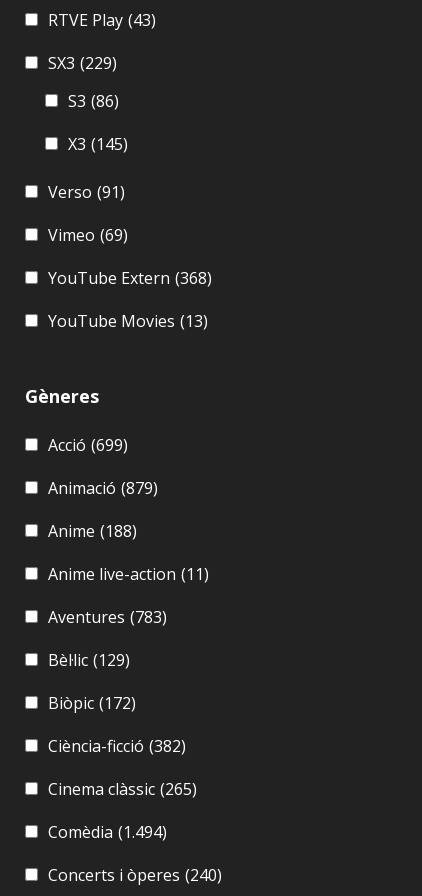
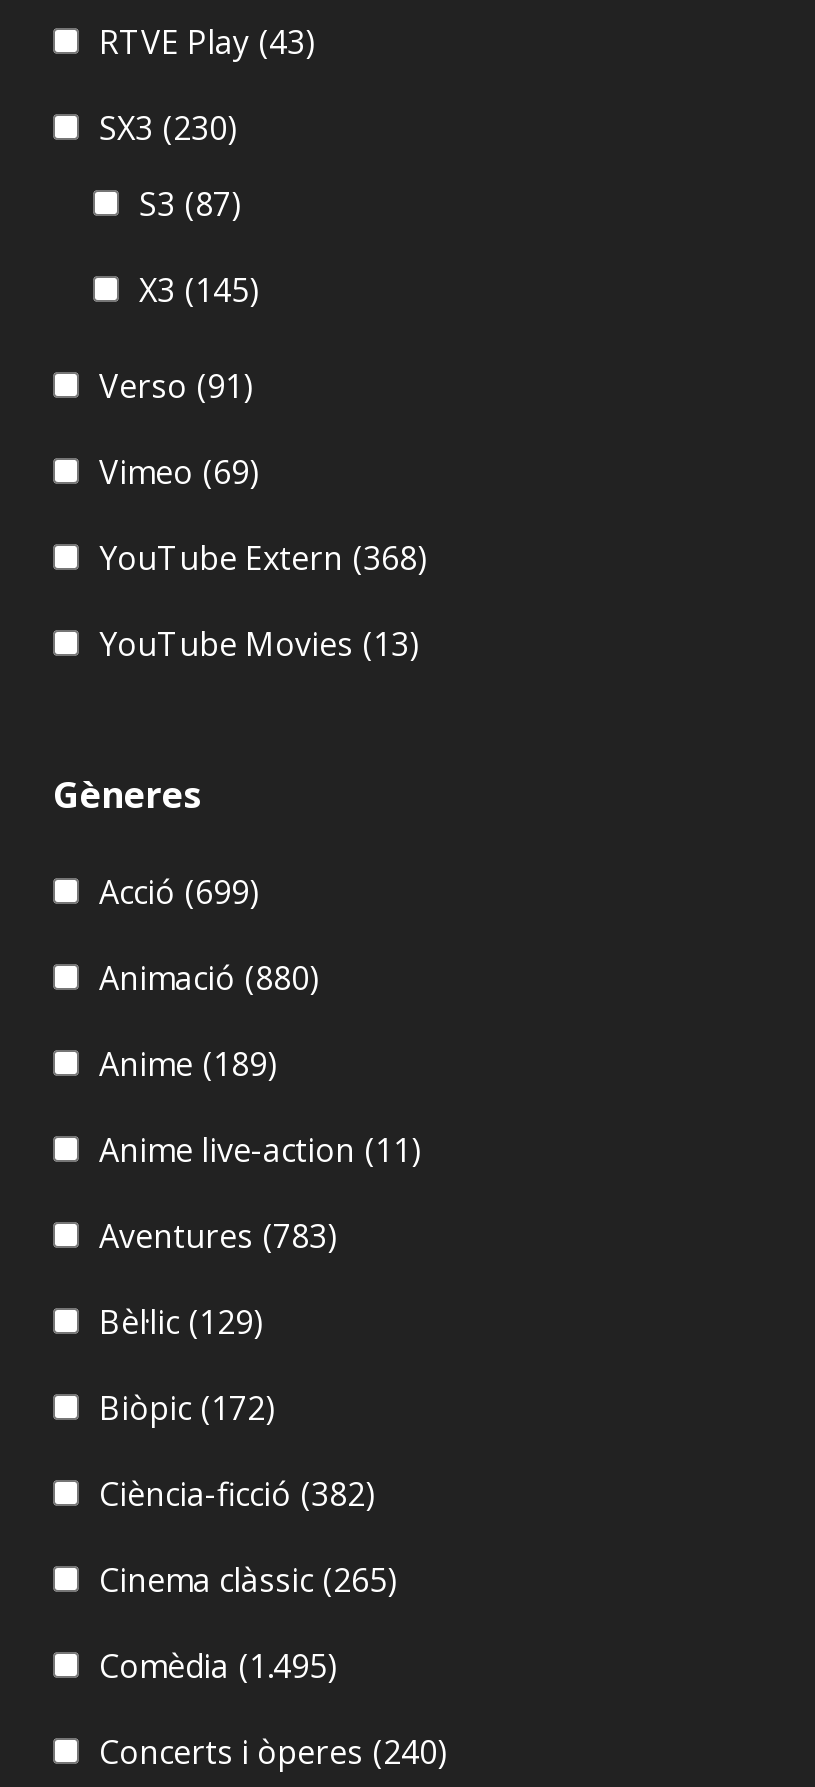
- SX3 (229)
+ SX3 (230)

- S3 (86)
+ S3 (87)

- Animació (879)
+ Animació (880)

- Anime (188)
+ Anime (189)

- Comèdia (1.494)
+ Comèdia (1.495)
